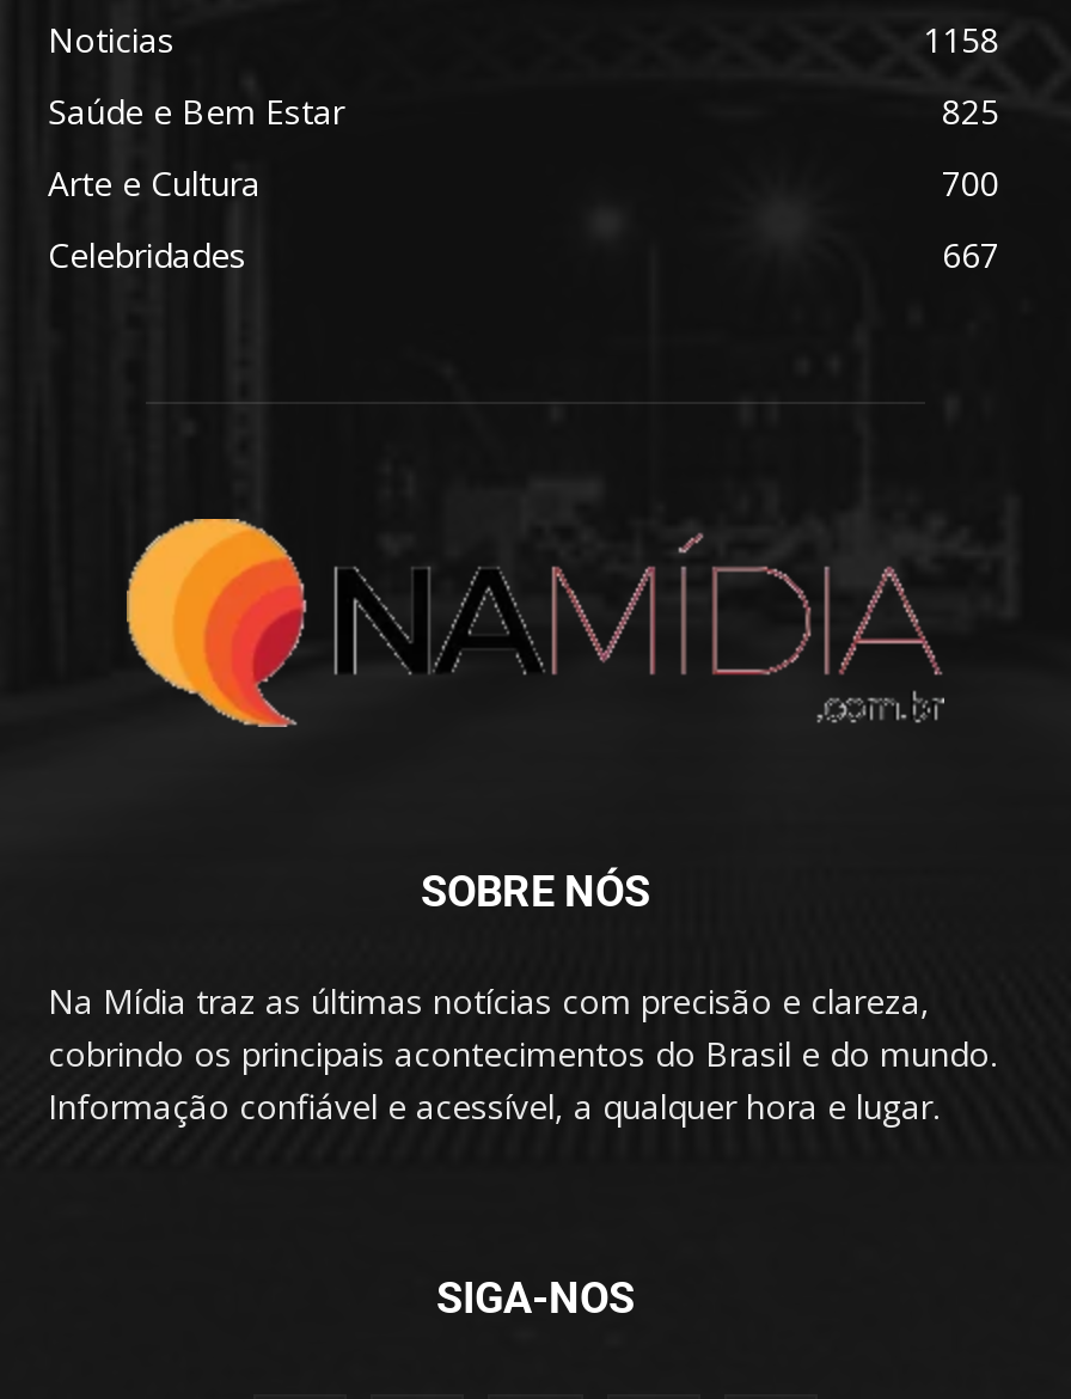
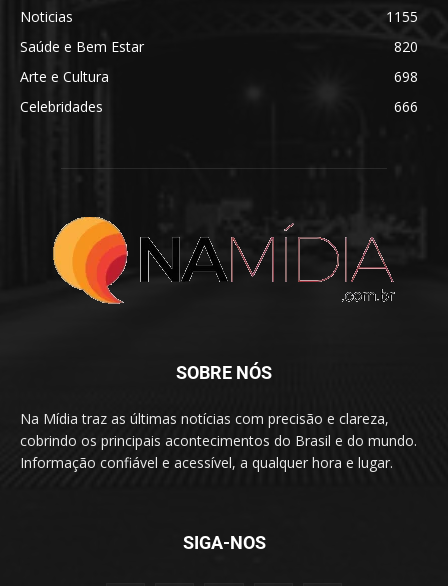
- 1158
+ 1155

- 825
+ 820

- 700
+ 698

- 667
+ 666
